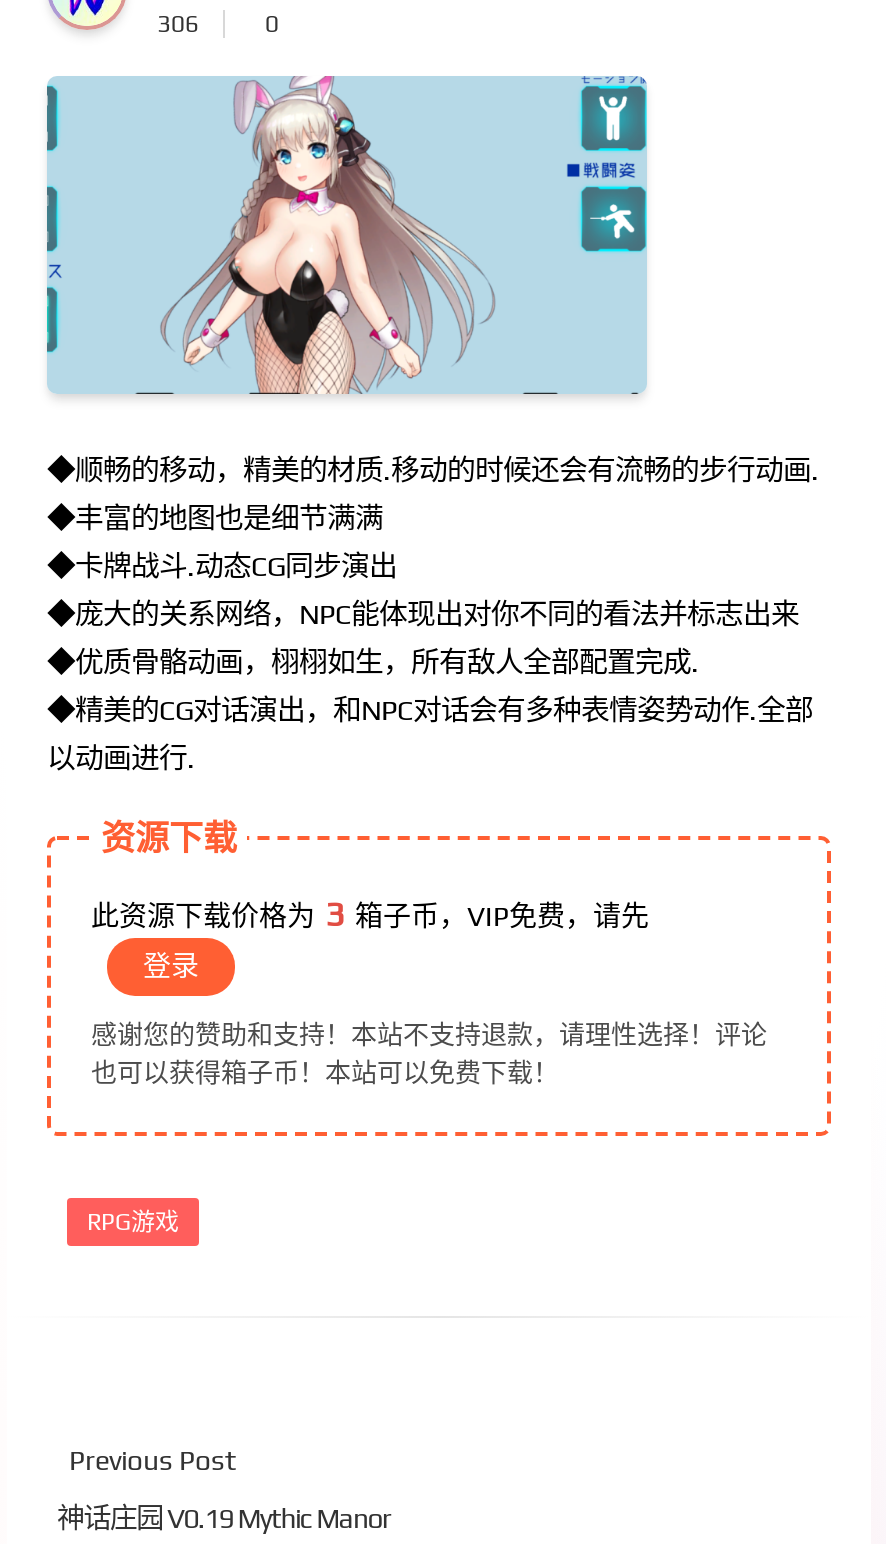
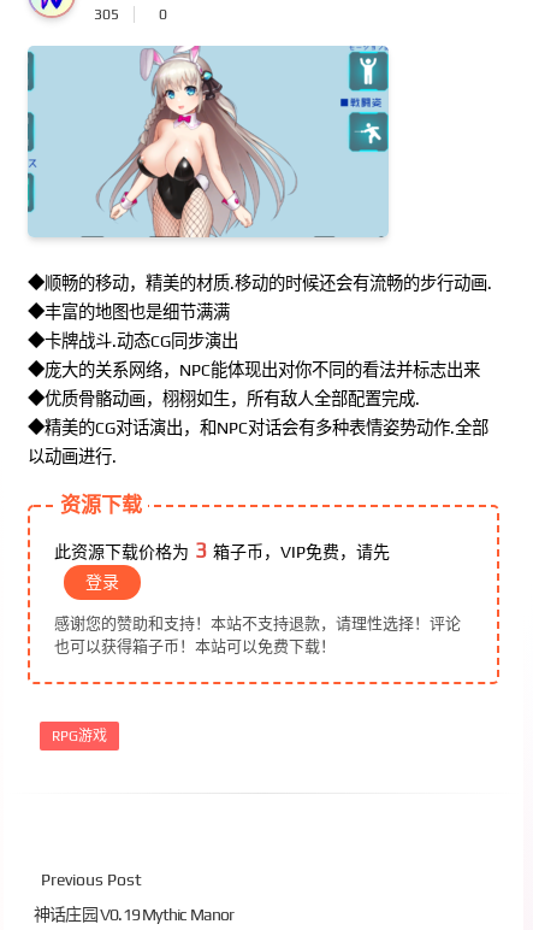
- 306
+ 305
